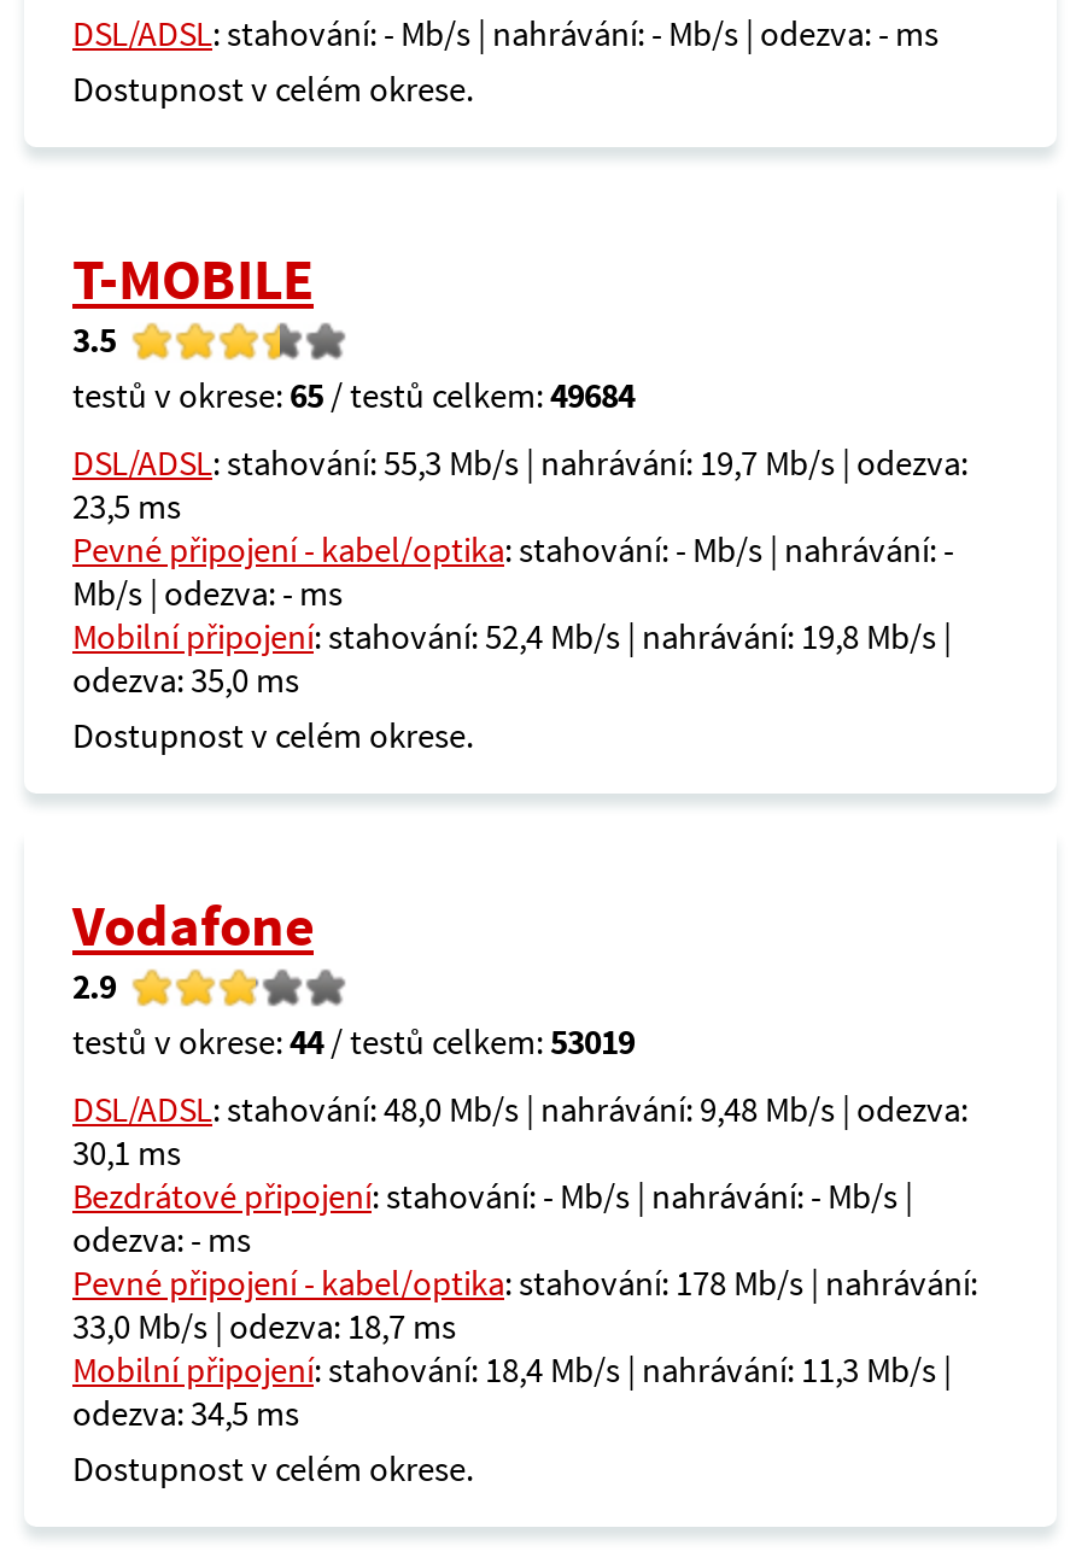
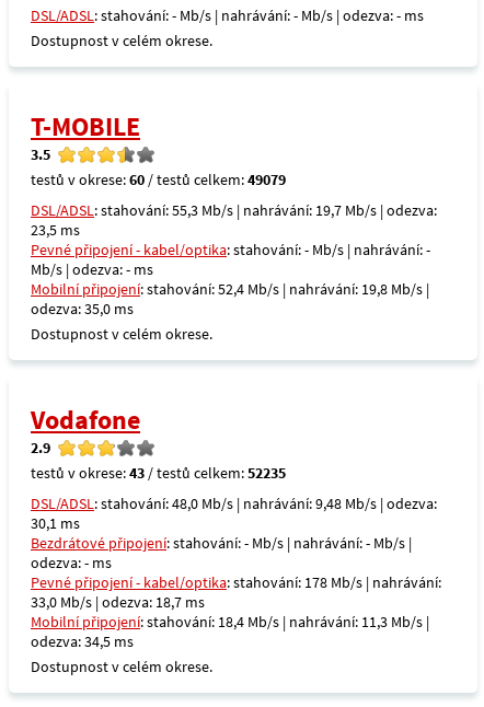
- testů v okrese: 65 / testů celkem: 49684
+ testů v okrese: 60 / testů celkem: 49079

- testů v okrese: 44 / testů celkem: 53019
+ testů v okrese: 43 / testů celkem: 52235
